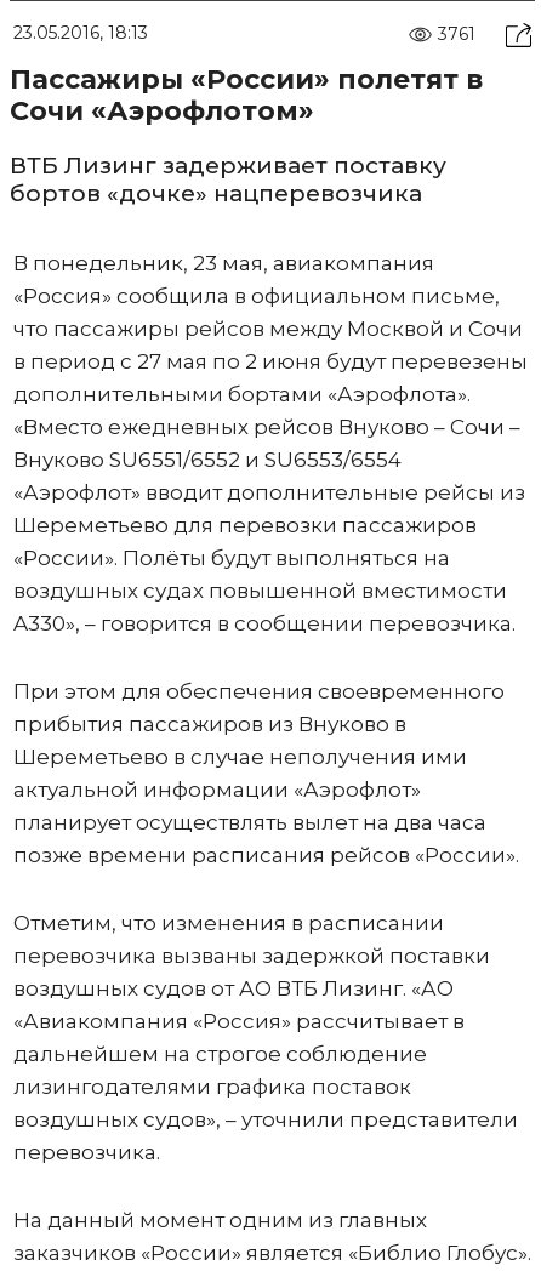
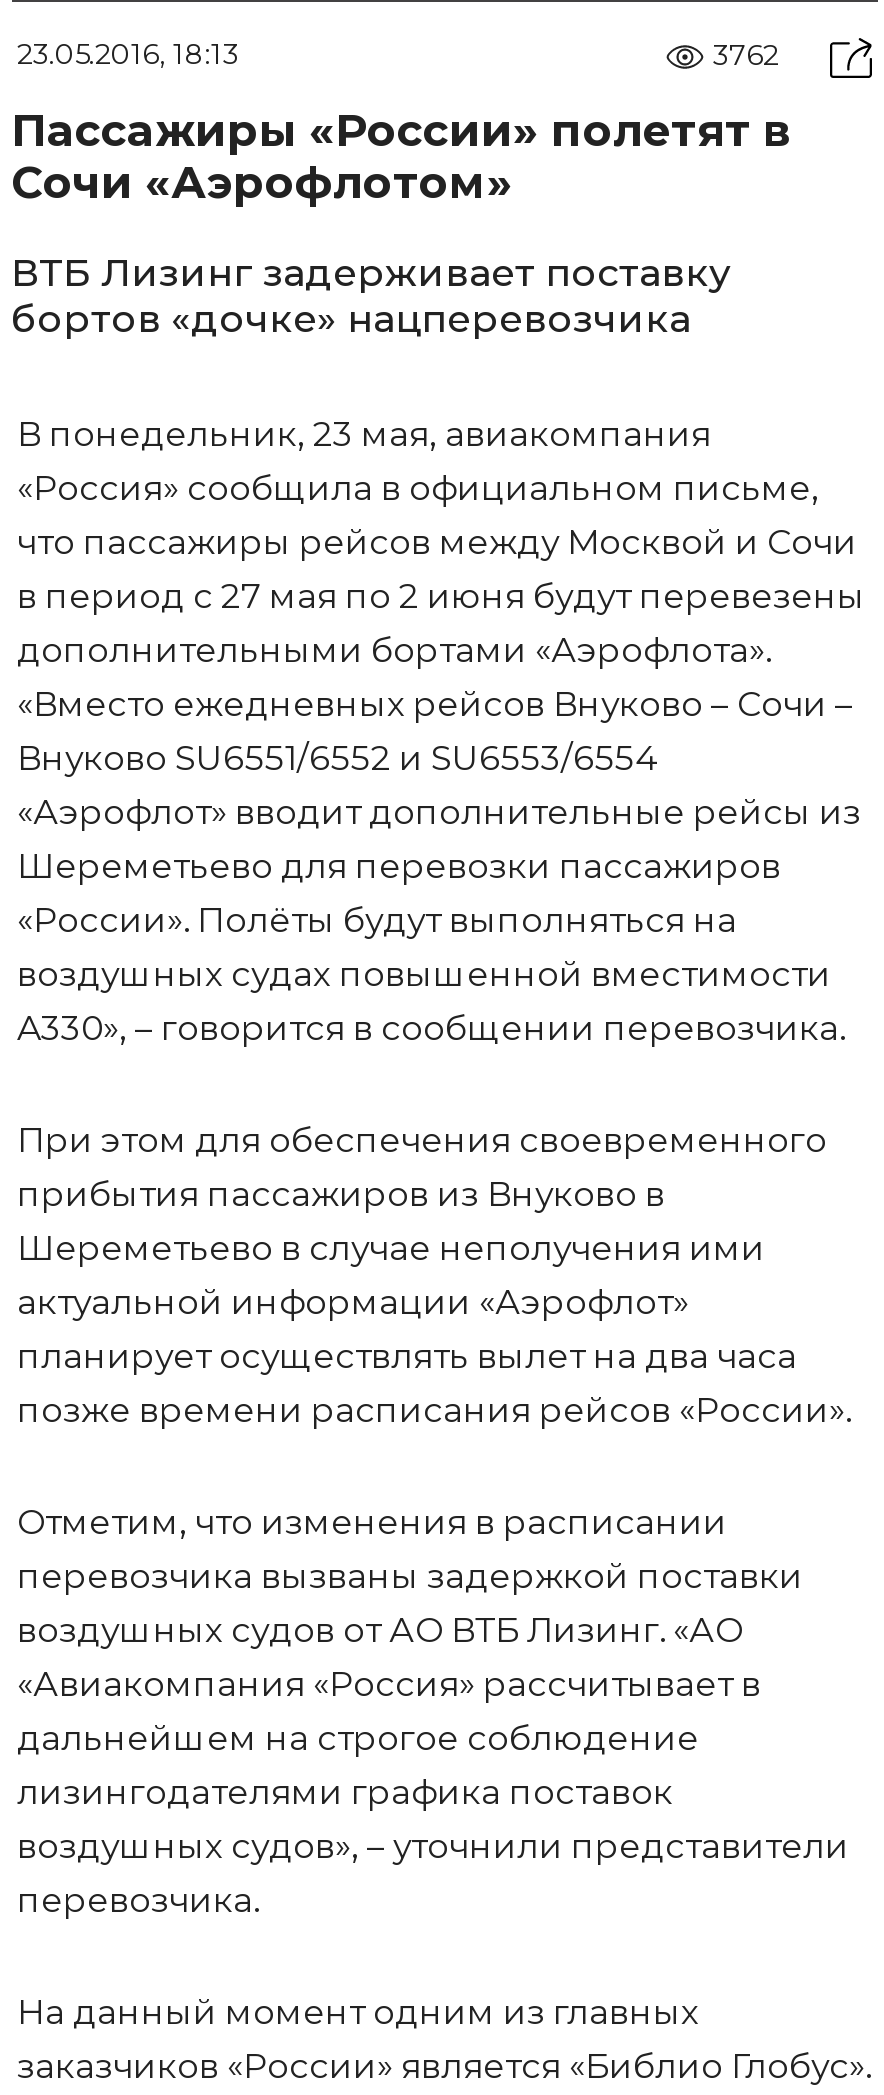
- 3761
+ 3762
